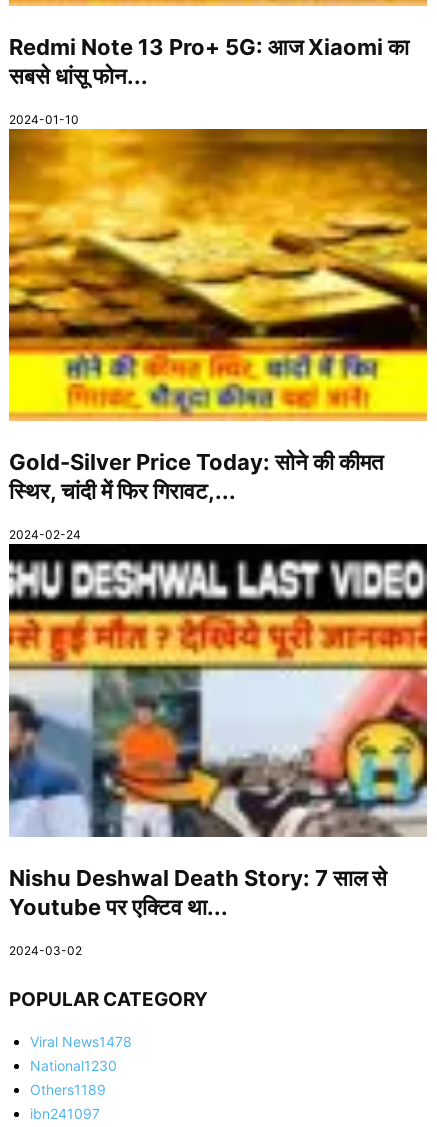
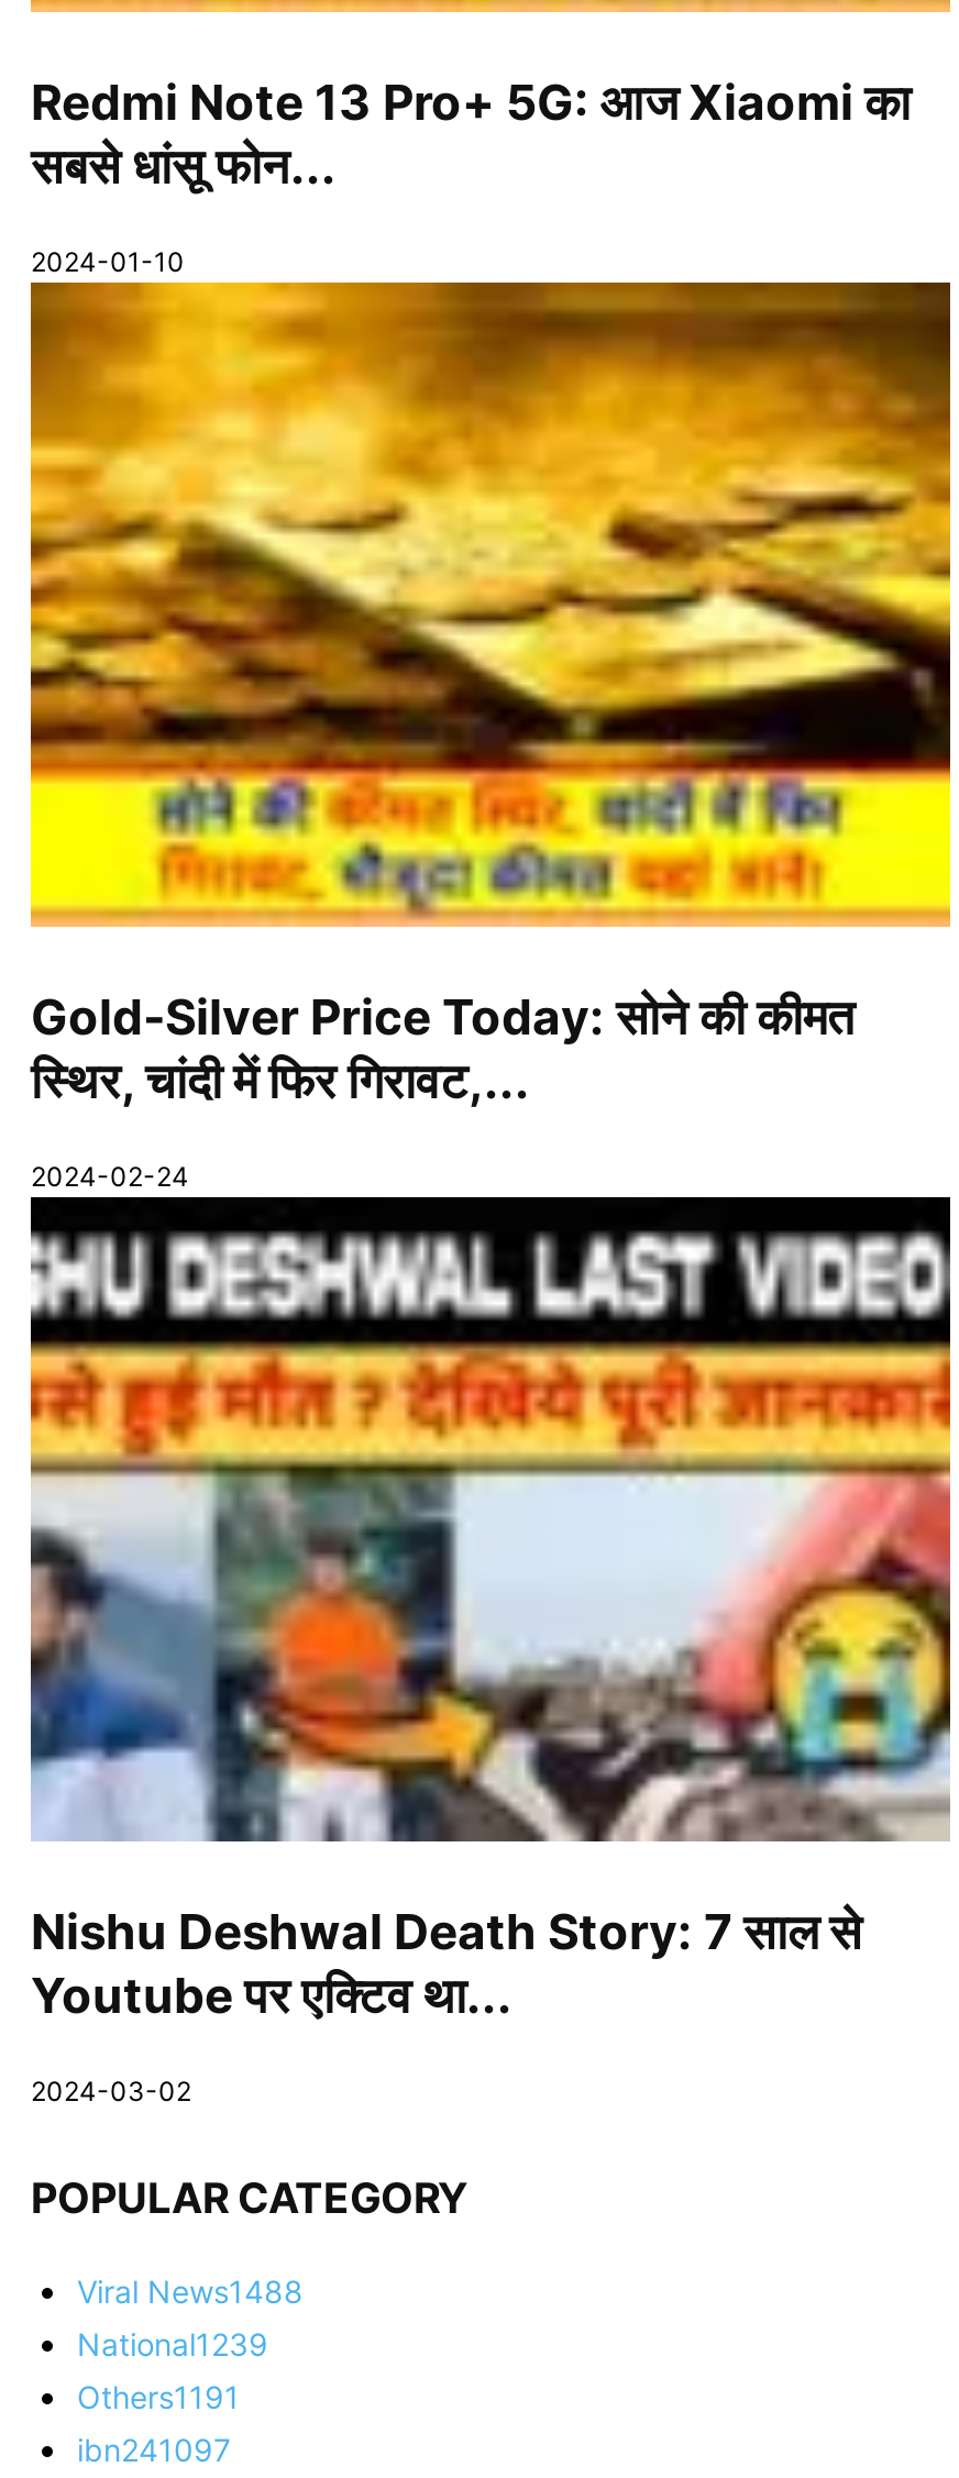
- Viral News1478
+ Viral News1488

- National1230
+ National1239

- Others1189
+ Others1191
